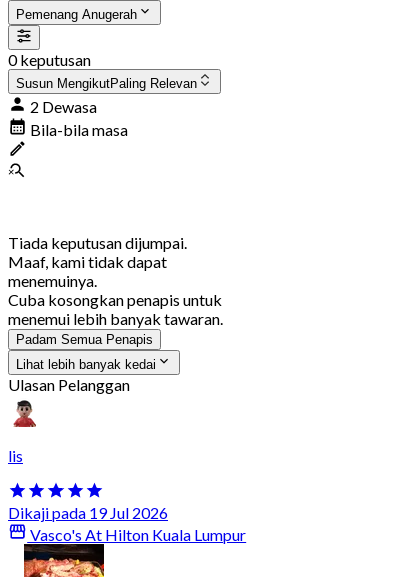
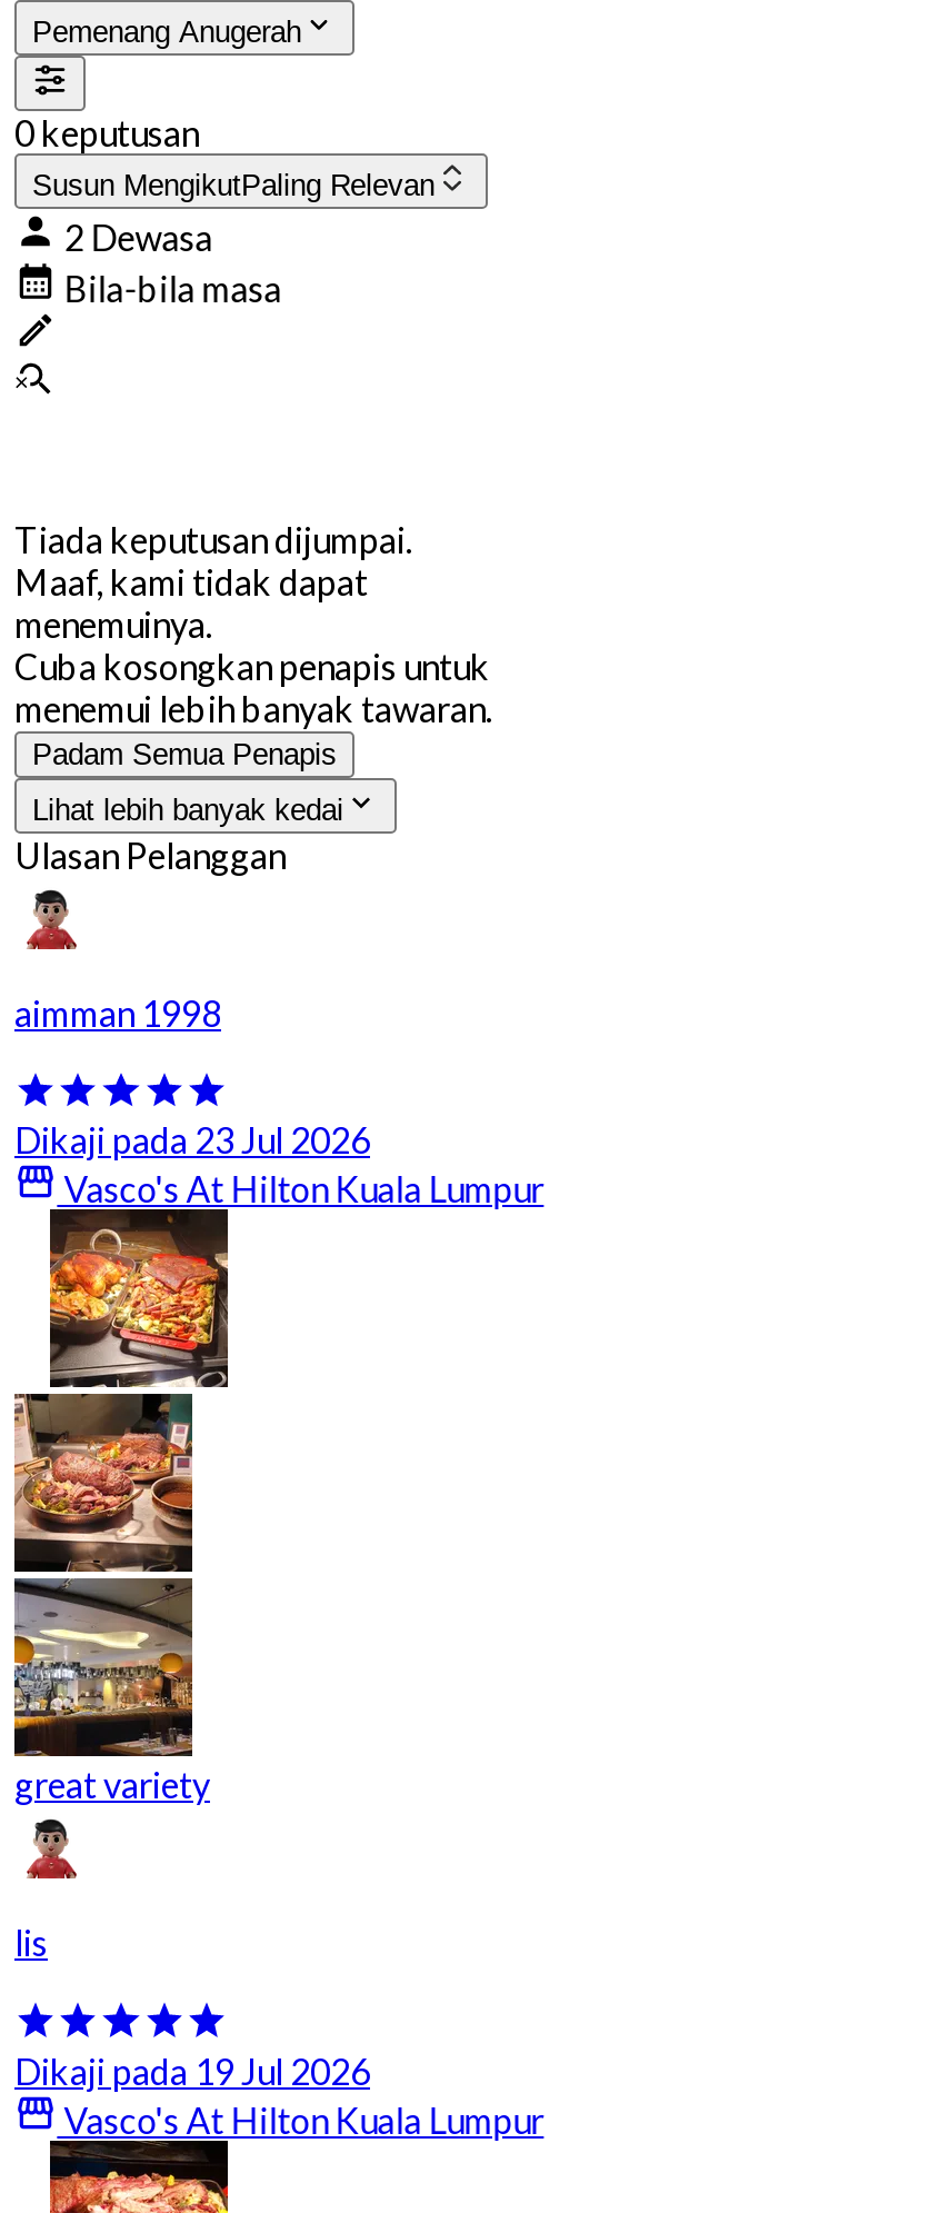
+ [image]
+ great variety

+ aimman 1998
+ Dikaji pada 23 Jul 2026
+ Vasco's At Hilton Kuala Lumpur
